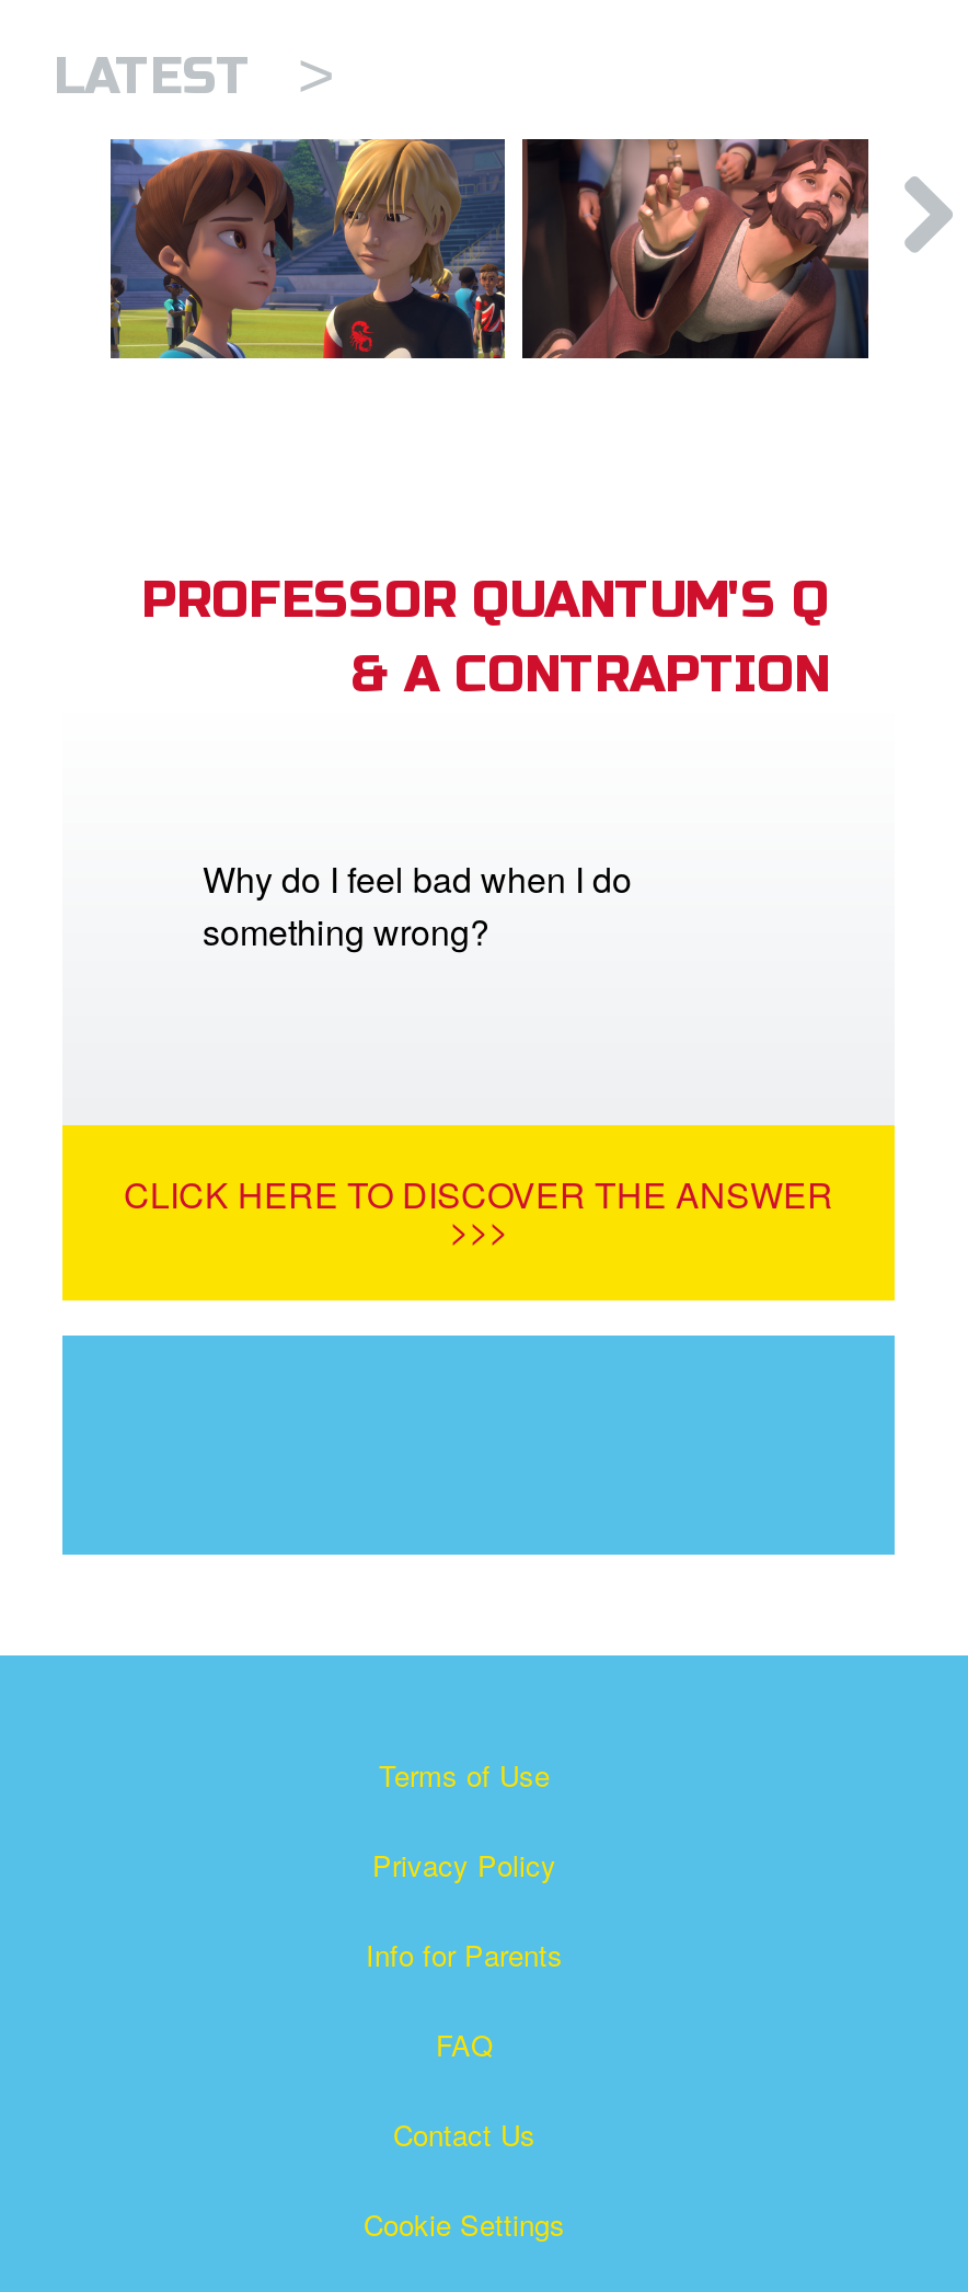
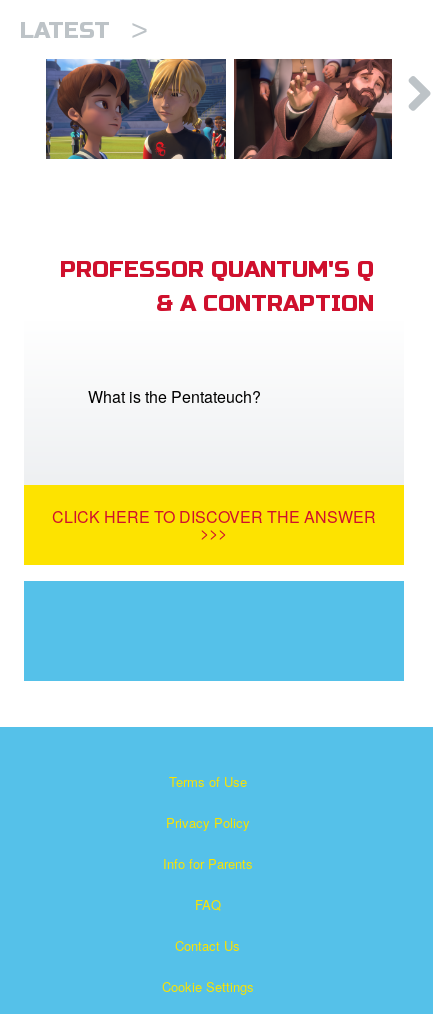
- Why do I feel bad when I do
- something wrong?
+ What is the Pentateuch?
